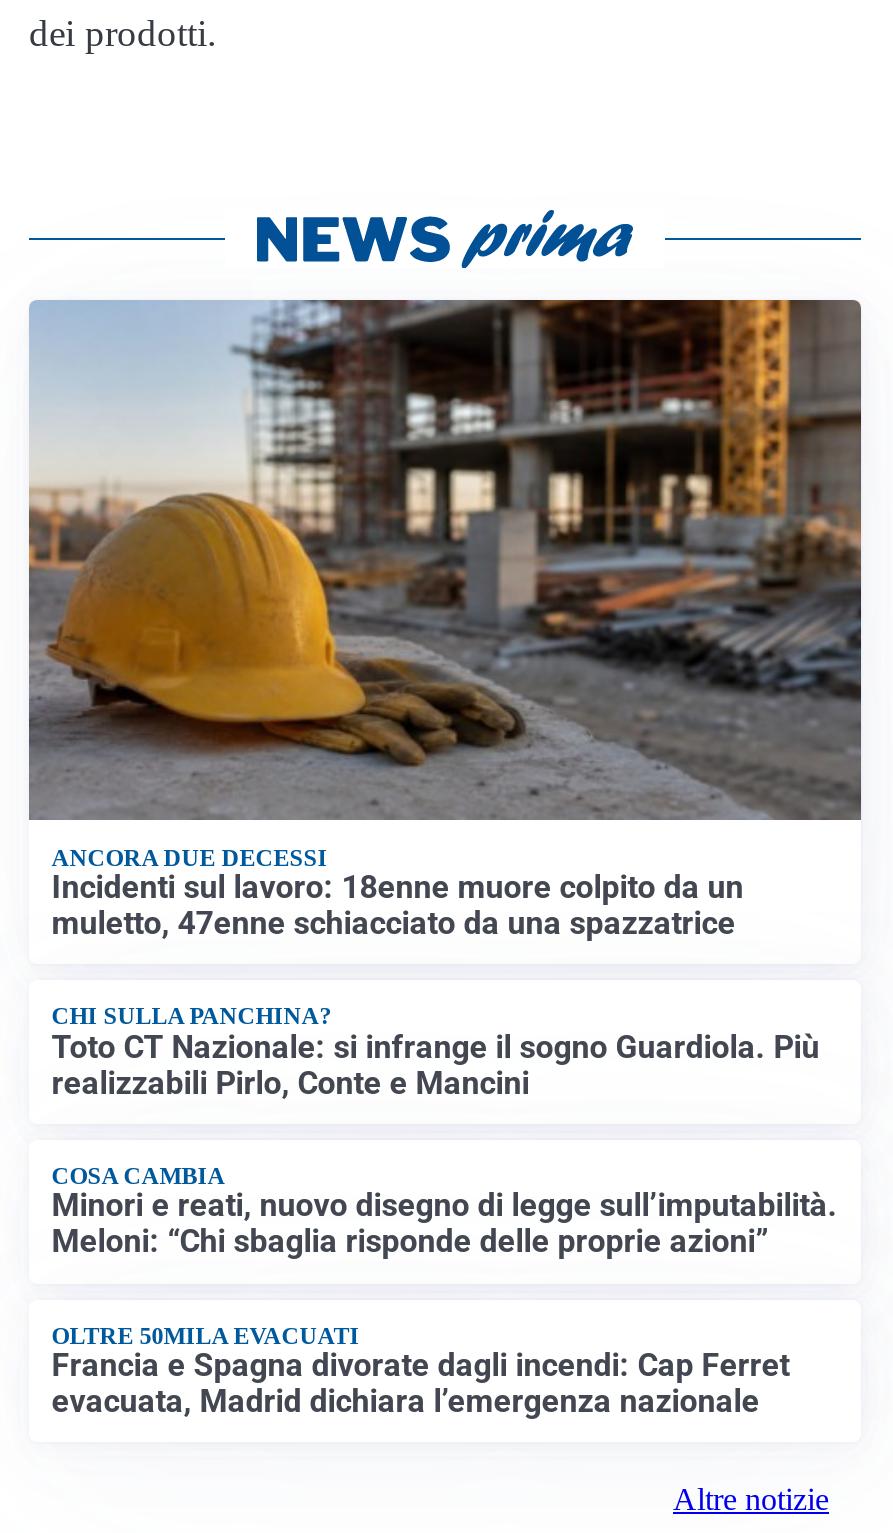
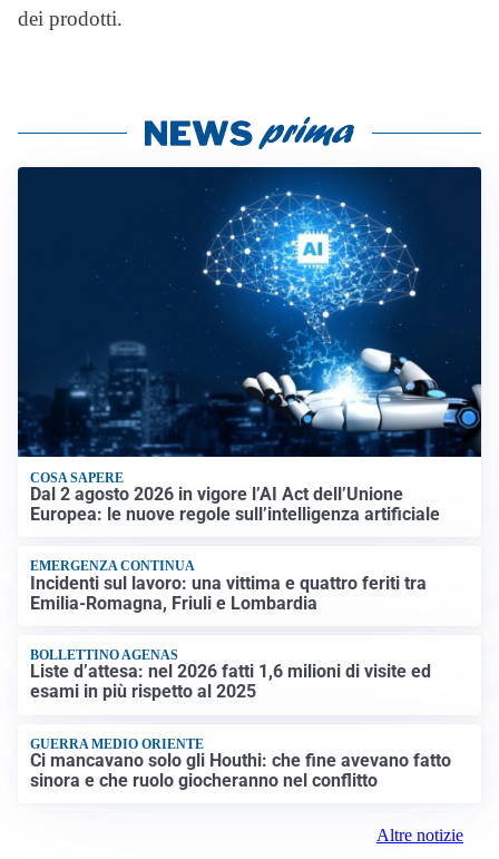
- [image]
- ANCORA DUE DECESSI
- Incidenti sul lavoro: 18enne muore colpito da un
- muletto, 47enne schiacciato da una spazzatrice
+ [image]
+ COSA SAPERE
+ Dal 2 agosto 2026 in vigore l’AI Act dell’Unione
+ Europea: le nuove regole sull’intelligenza artificiale

- CHI SULLA PANCHINA?
- Toto CT Nazionale: si infrange il sogno Guardiola. Più
- realizzabili Pirlo, Conte e Mancini
+ EMERGENZA CONTINUA
+ Incidenti sul lavoro: una vittima e quattro feriti tra
+ Emilia-Romagna, Friuli e Lombardia

- COSA CAMBIA
- Minori e reati, nuovo disegno di legge sull’imputabilità.
- Meloni: “Chi sbaglia risponde delle proprie azioni”
+ BOLLETTINO AGENAS
+ Liste d’attesa: nel 2026 fatti 1,6 milioni di visite ed
+ esami in più rispetto al 2025

- OLTRE 50MILA EVACUATI
- Francia e Spagna divorate dagli incendi: Cap Ferret
- evacuata, Madrid dichiara l’emergenza nazionale
+ GUERRA MEDIO ORIENTE
+ Ci mancavano solo gli Houthi: che fine avevano fatto
+ sinora e che ruolo giocheranno nel conflitto
